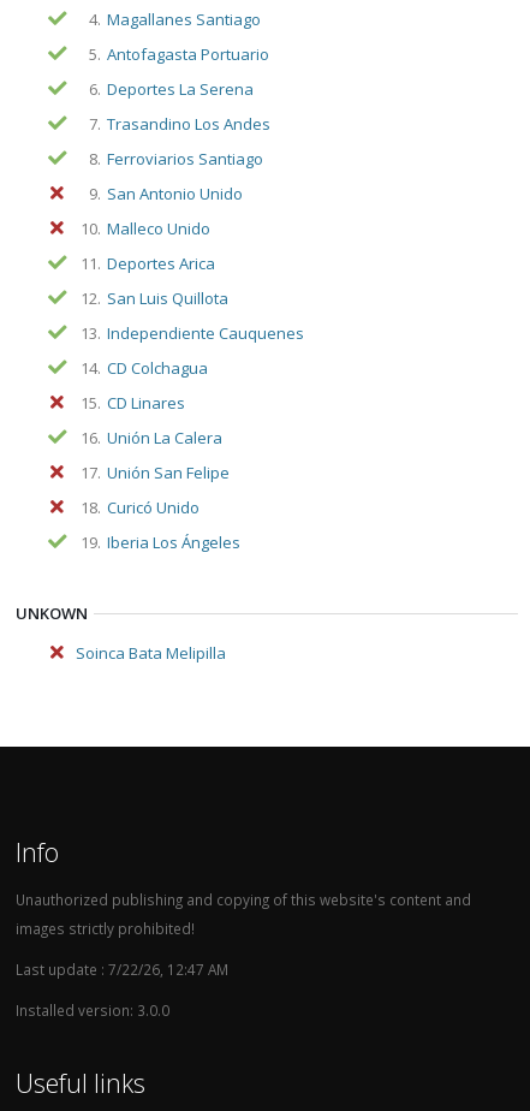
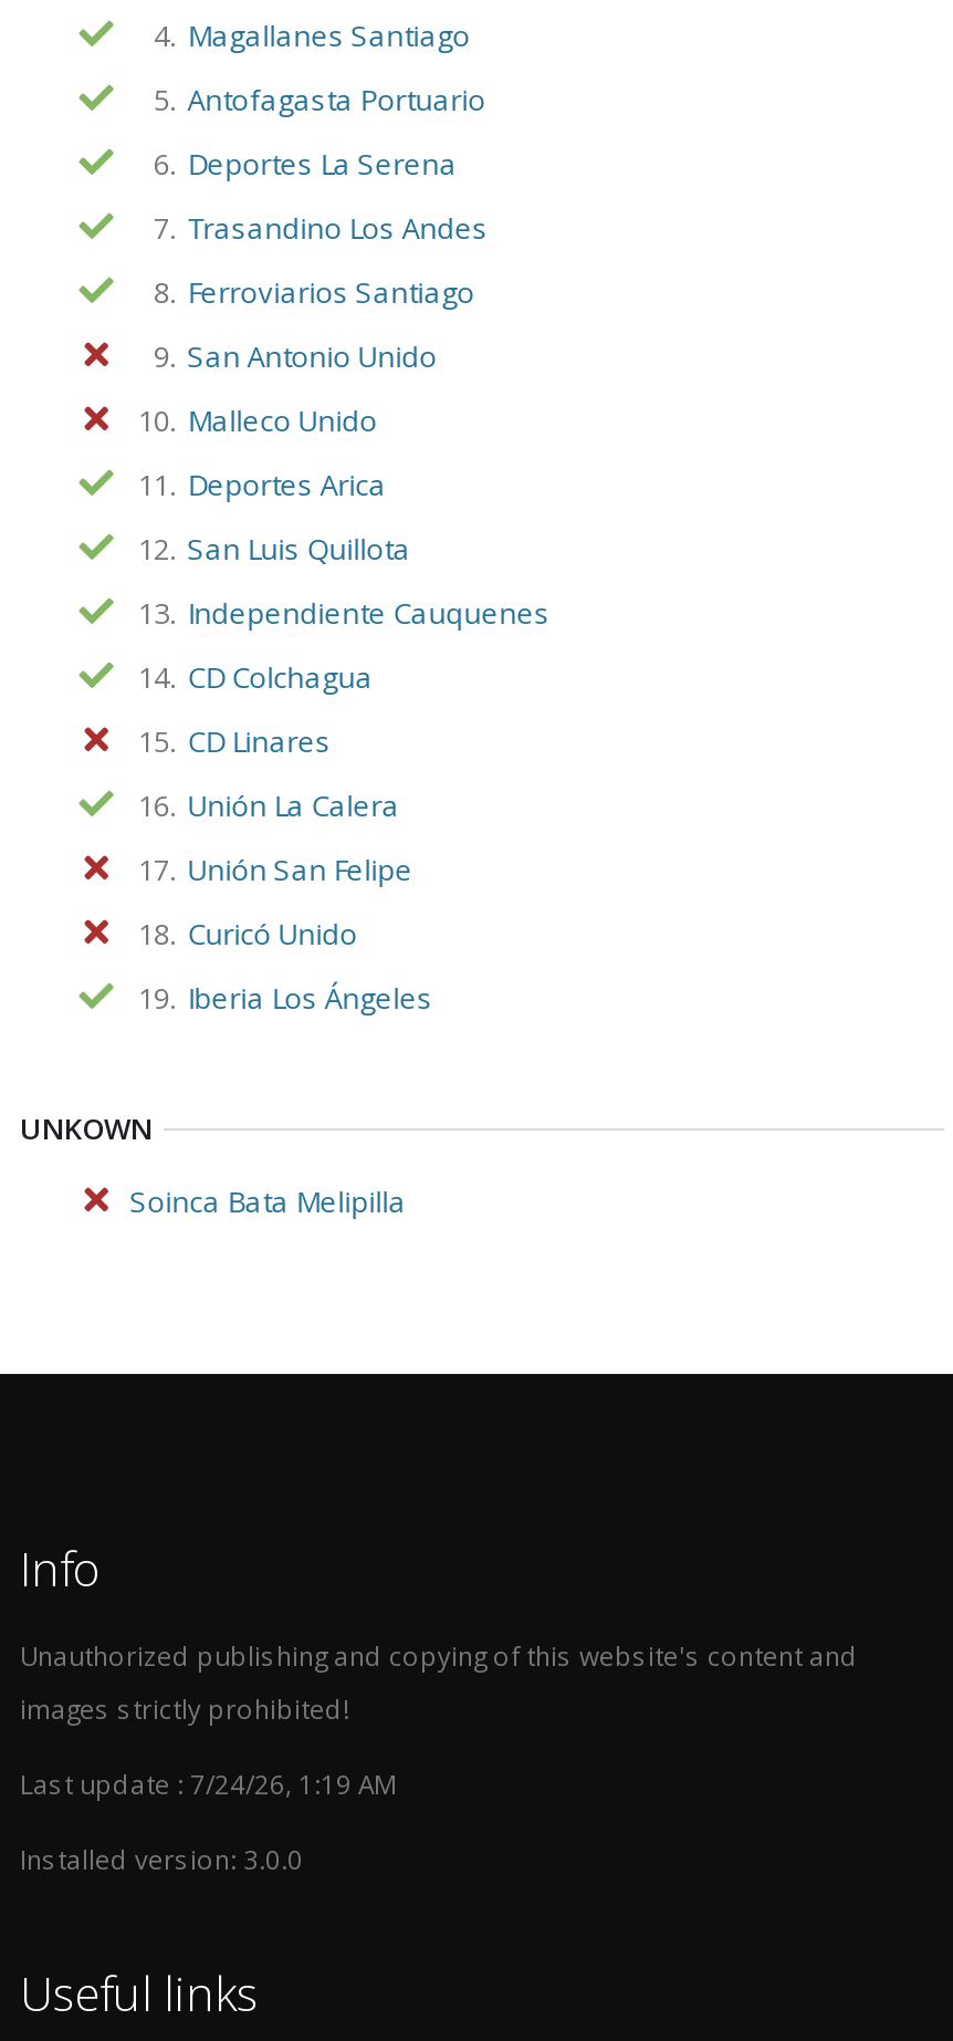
- Last update : 7/22/26, 12:47 AM
+ Last update : 7/24/26, 1:19 AM
